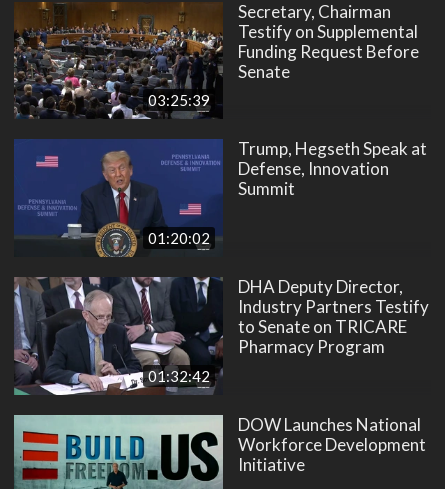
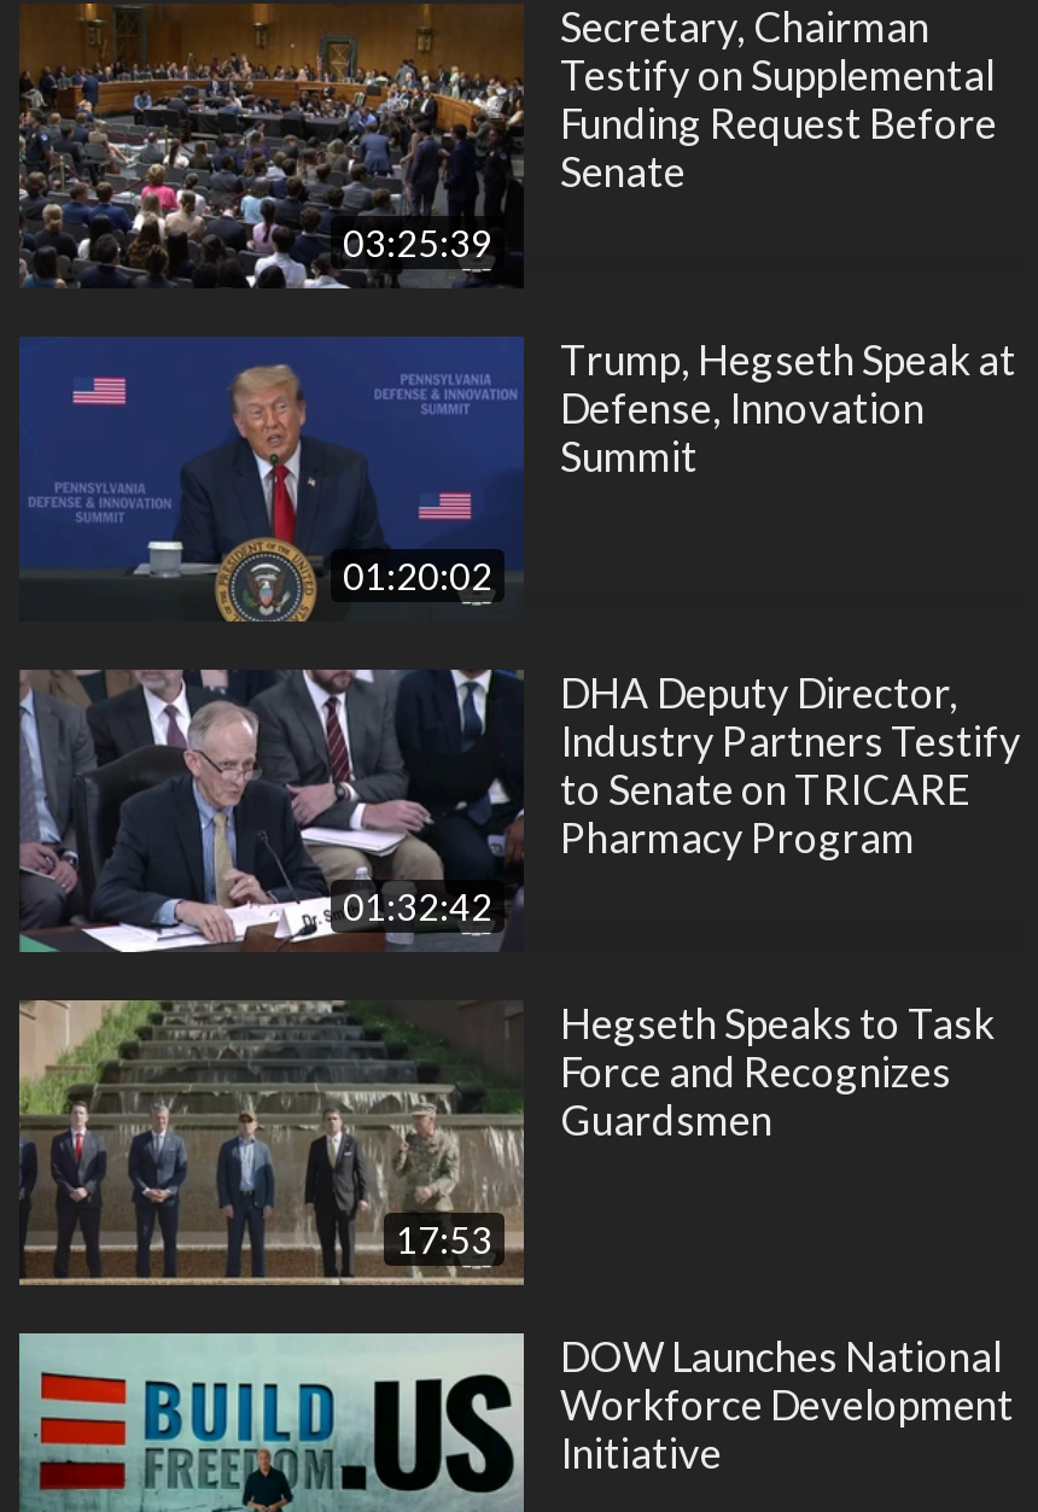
+ [image]
+ 17:53

+ Hegseth Speaks to Task
+ Force and Recognizes
+ Guardsmen
